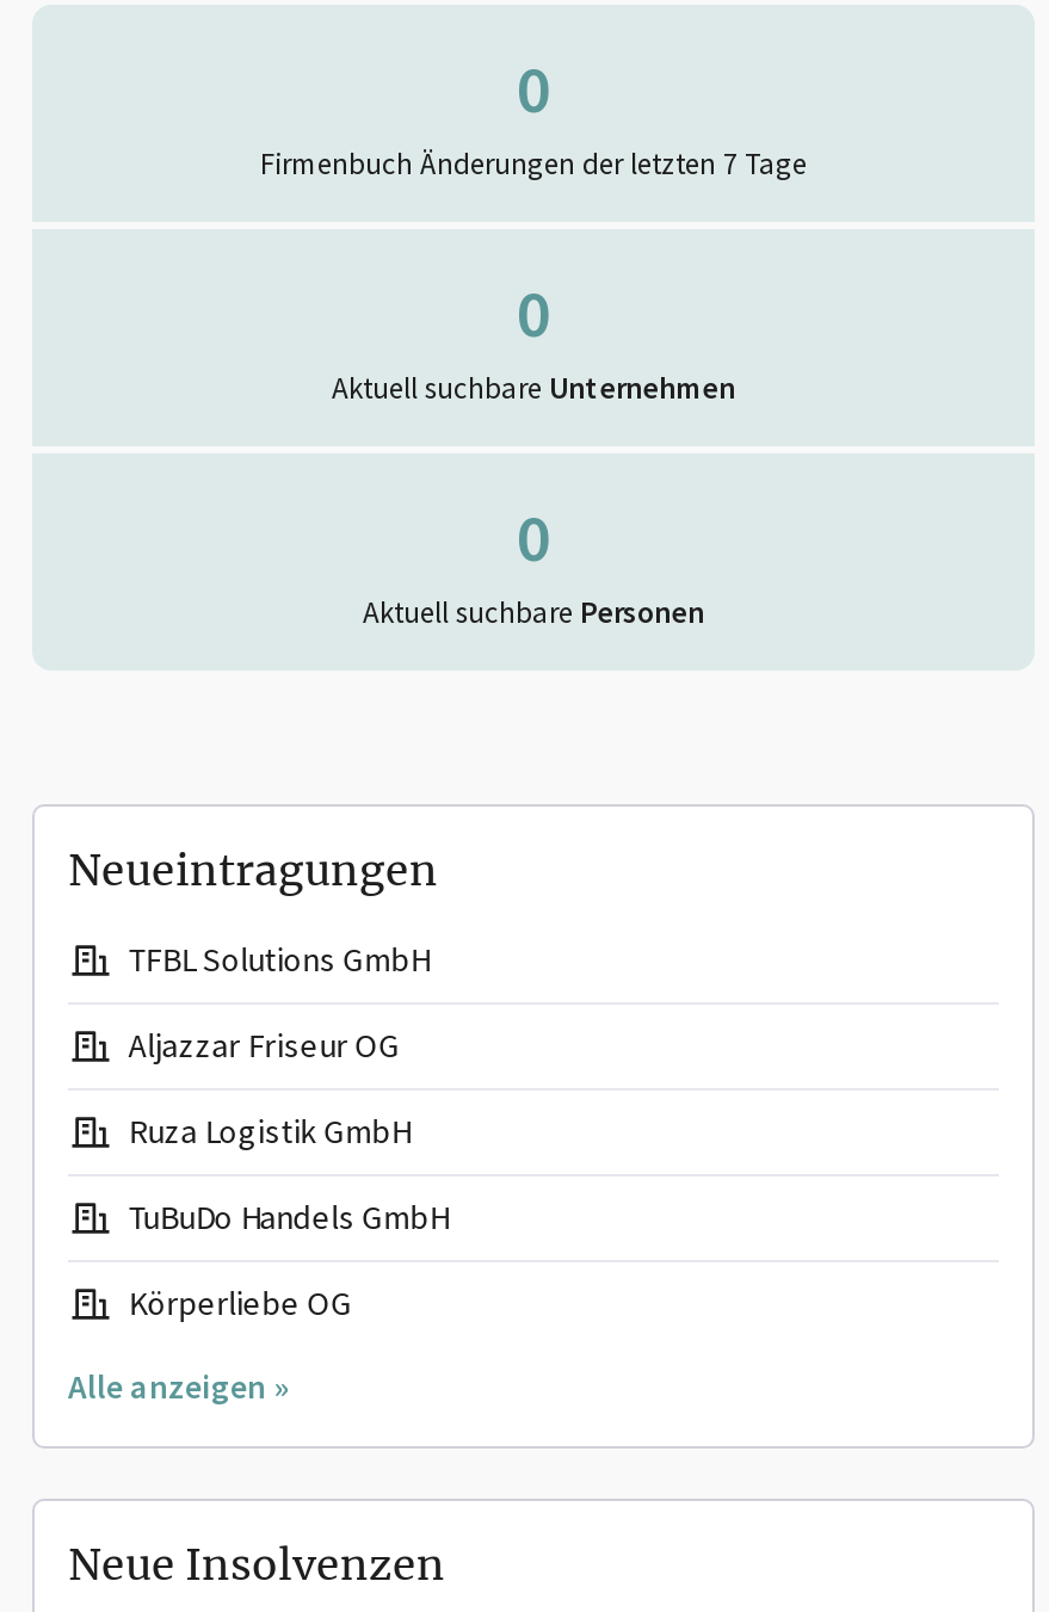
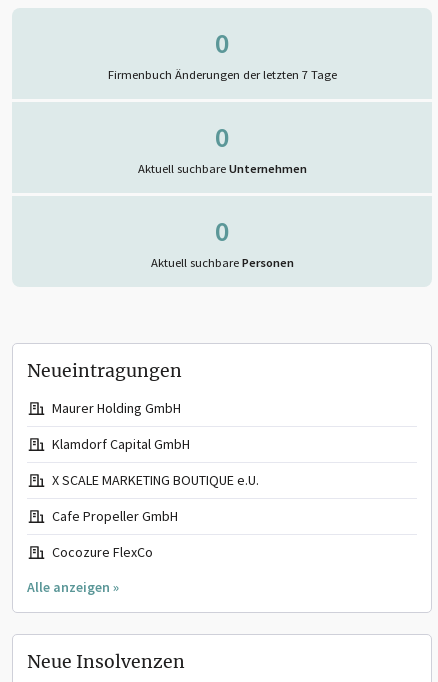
- TFBL Solutions GmbH
+ Maurer Holding GmbH

- Aljazzar Friseur OG
+ Klamdorf Capital GmbH

- Ruza Logistik GmbH
+ X SCALE MARKETING BOUTIQUE e.U.

- TuBuDo Handels GmbH
+ Cafe Propeller GmbH

- Körperliebe OG
+ Cocozure FlexCo
